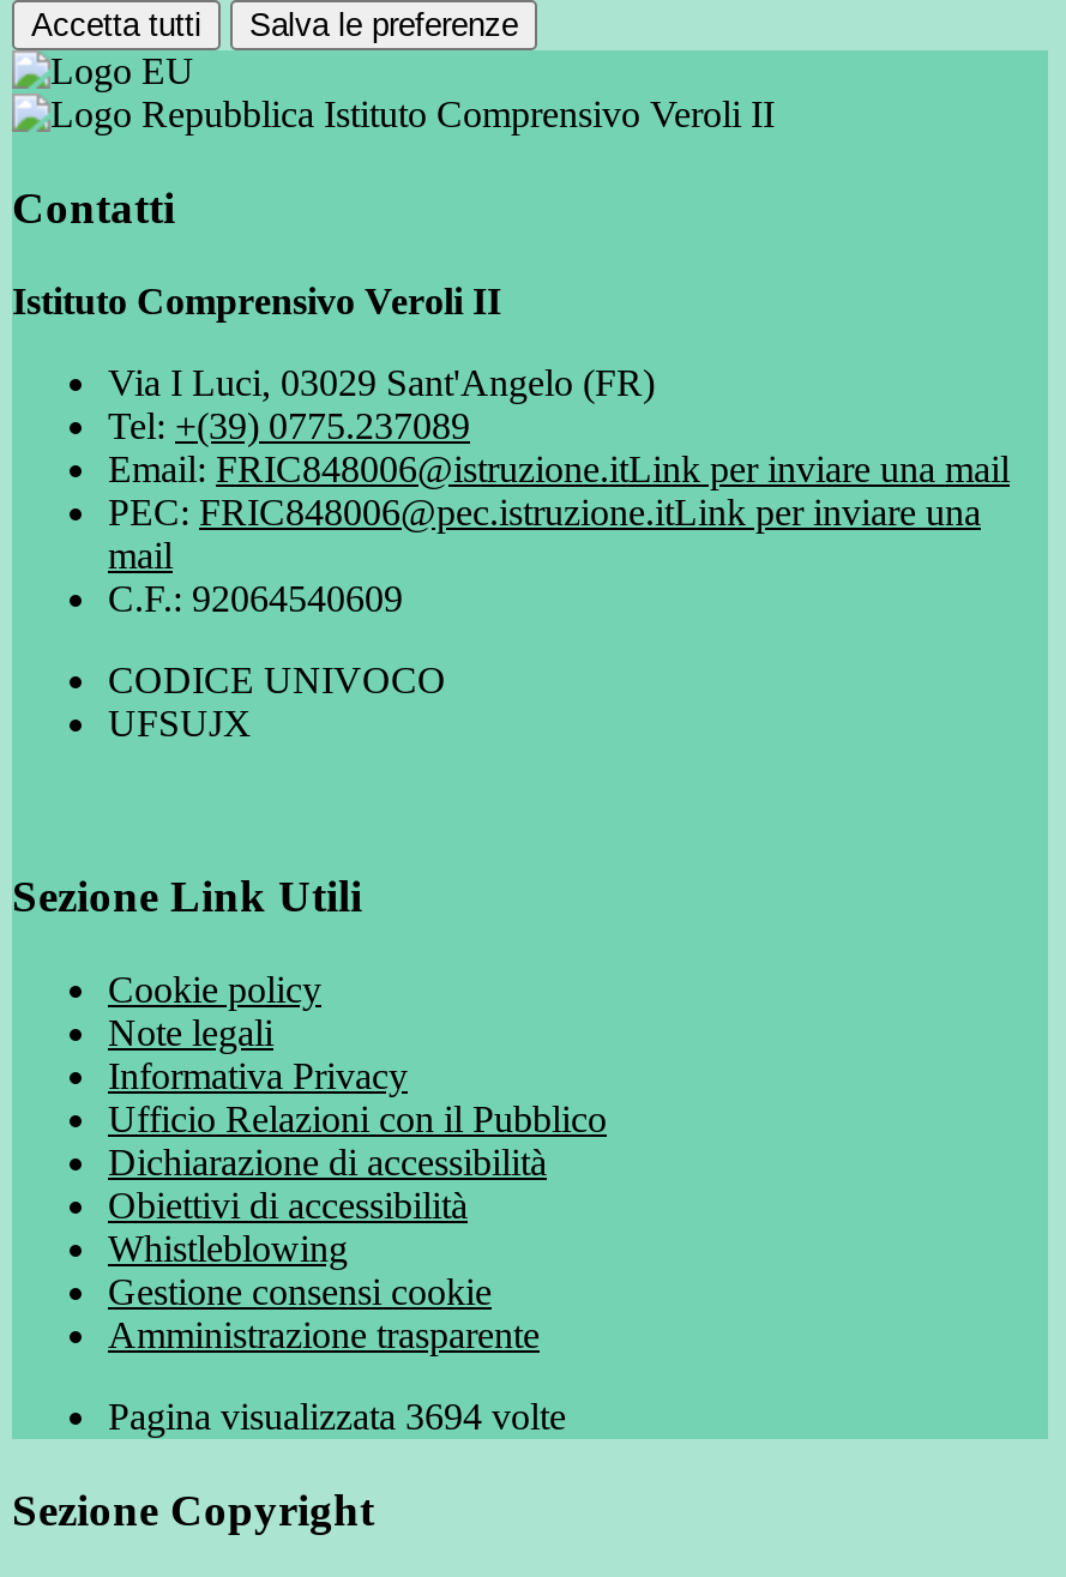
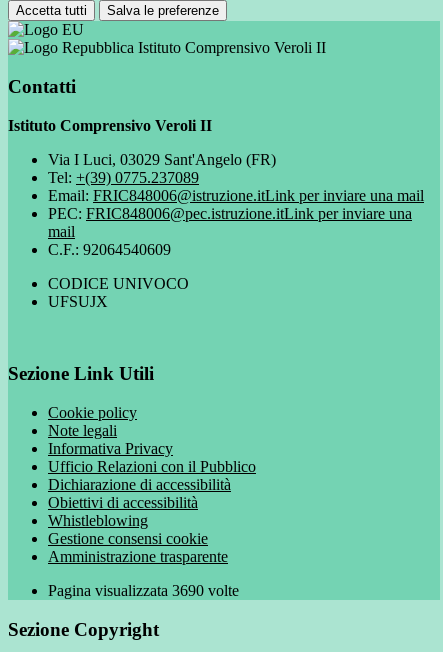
- Pagina visualizzata 3694 volte
+ Pagina visualizzata 3690 volte
